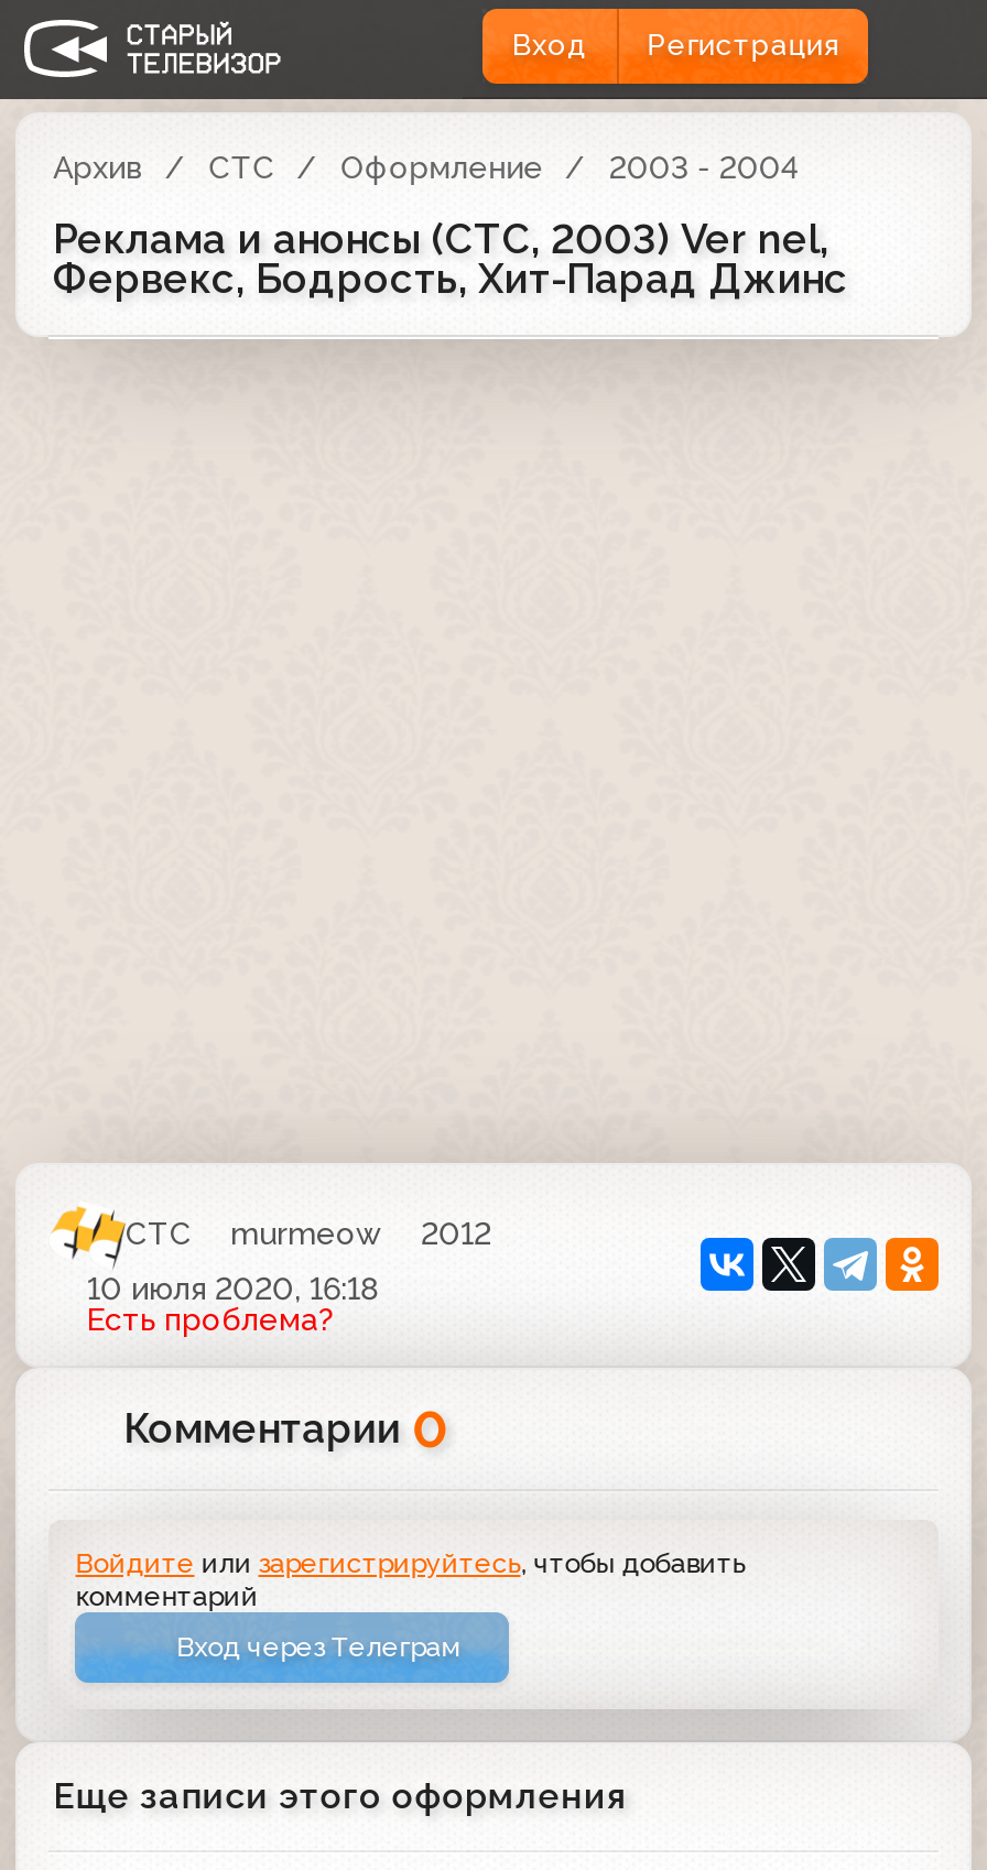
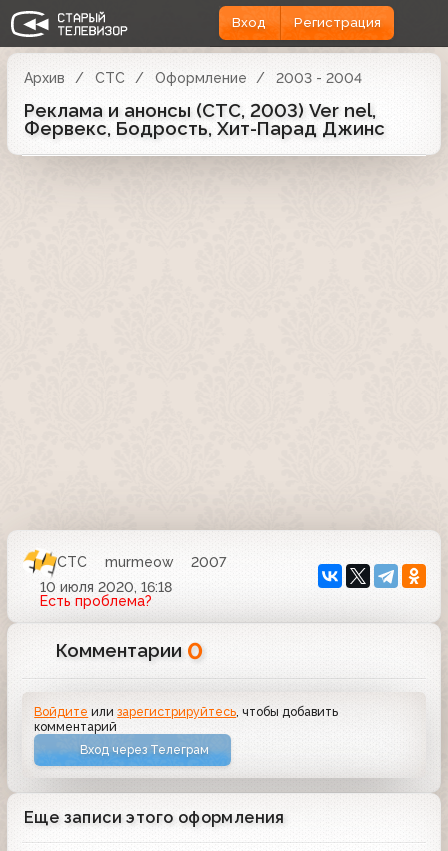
- СТС murmeow 2012
+ СТС murmeow 2007
